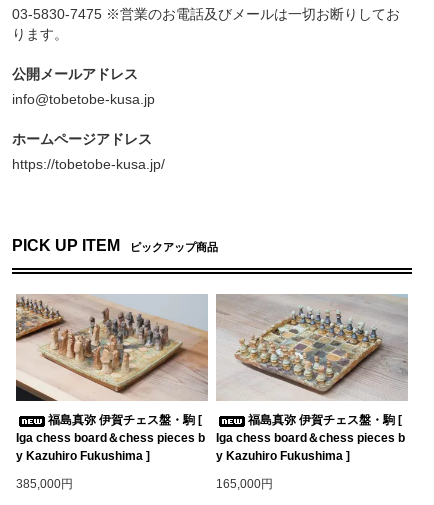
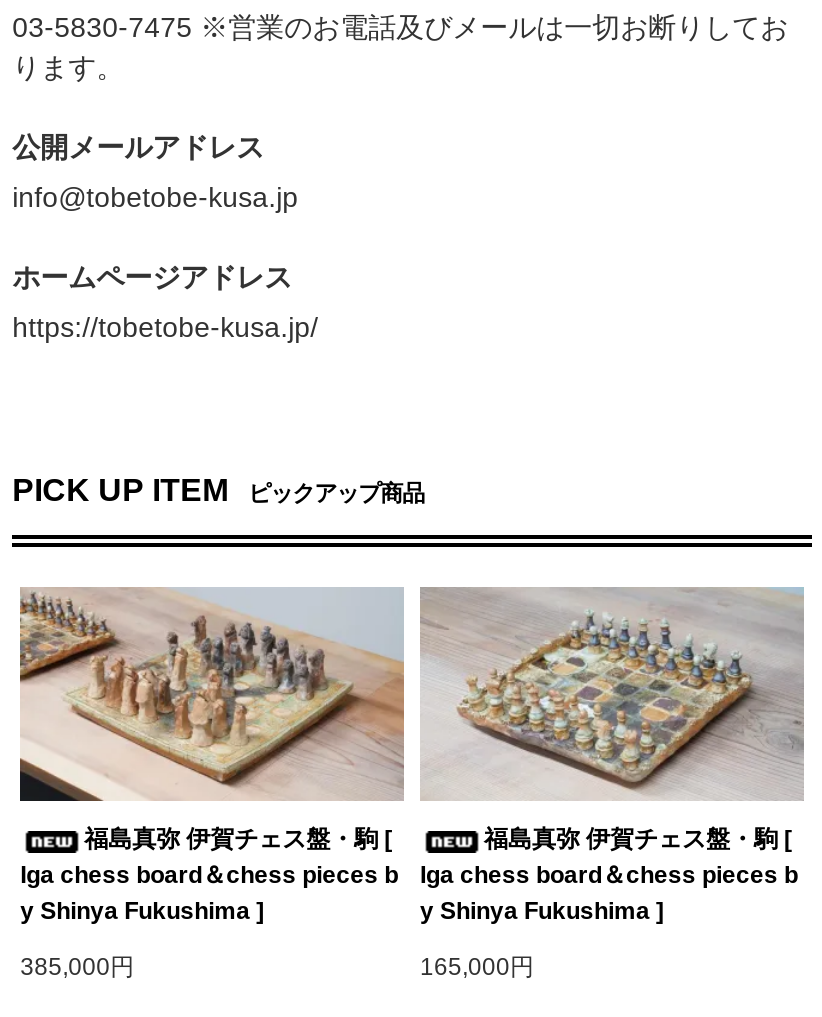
- y Kazuhiro Fukushima ]
+ y Shinya Fukushima ]

- y Kazuhiro Fukushima ]
+ y Shinya Fukushima ]
